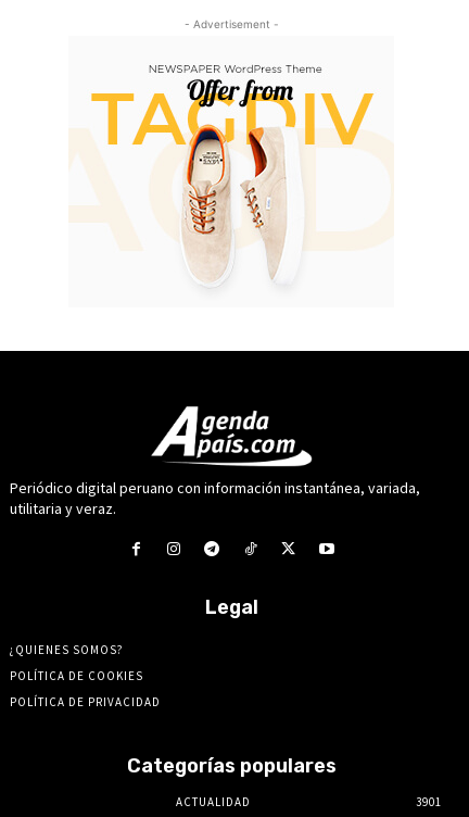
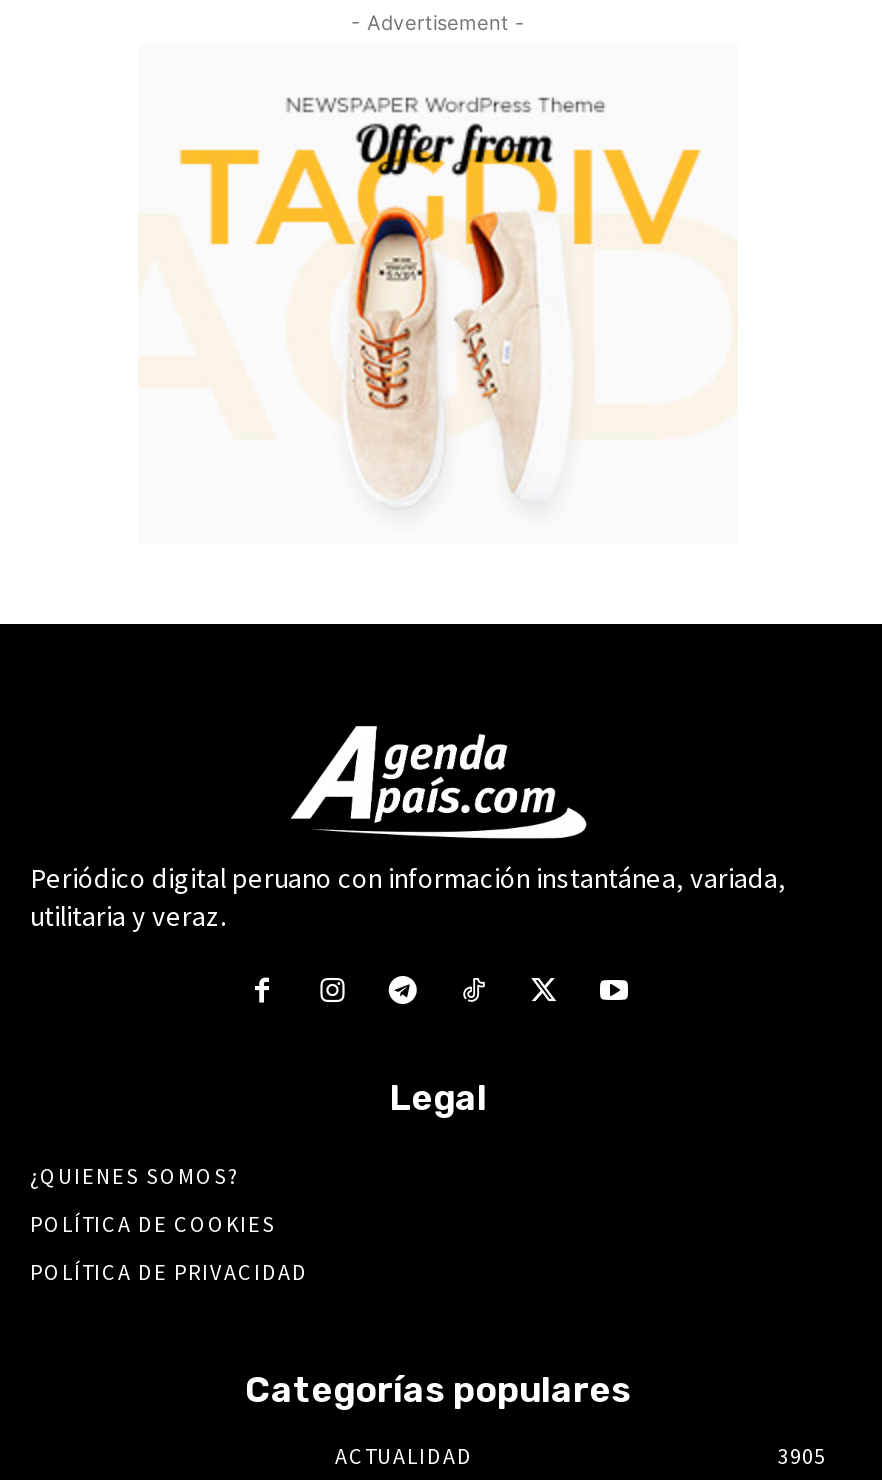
- 3901
+ 3905
